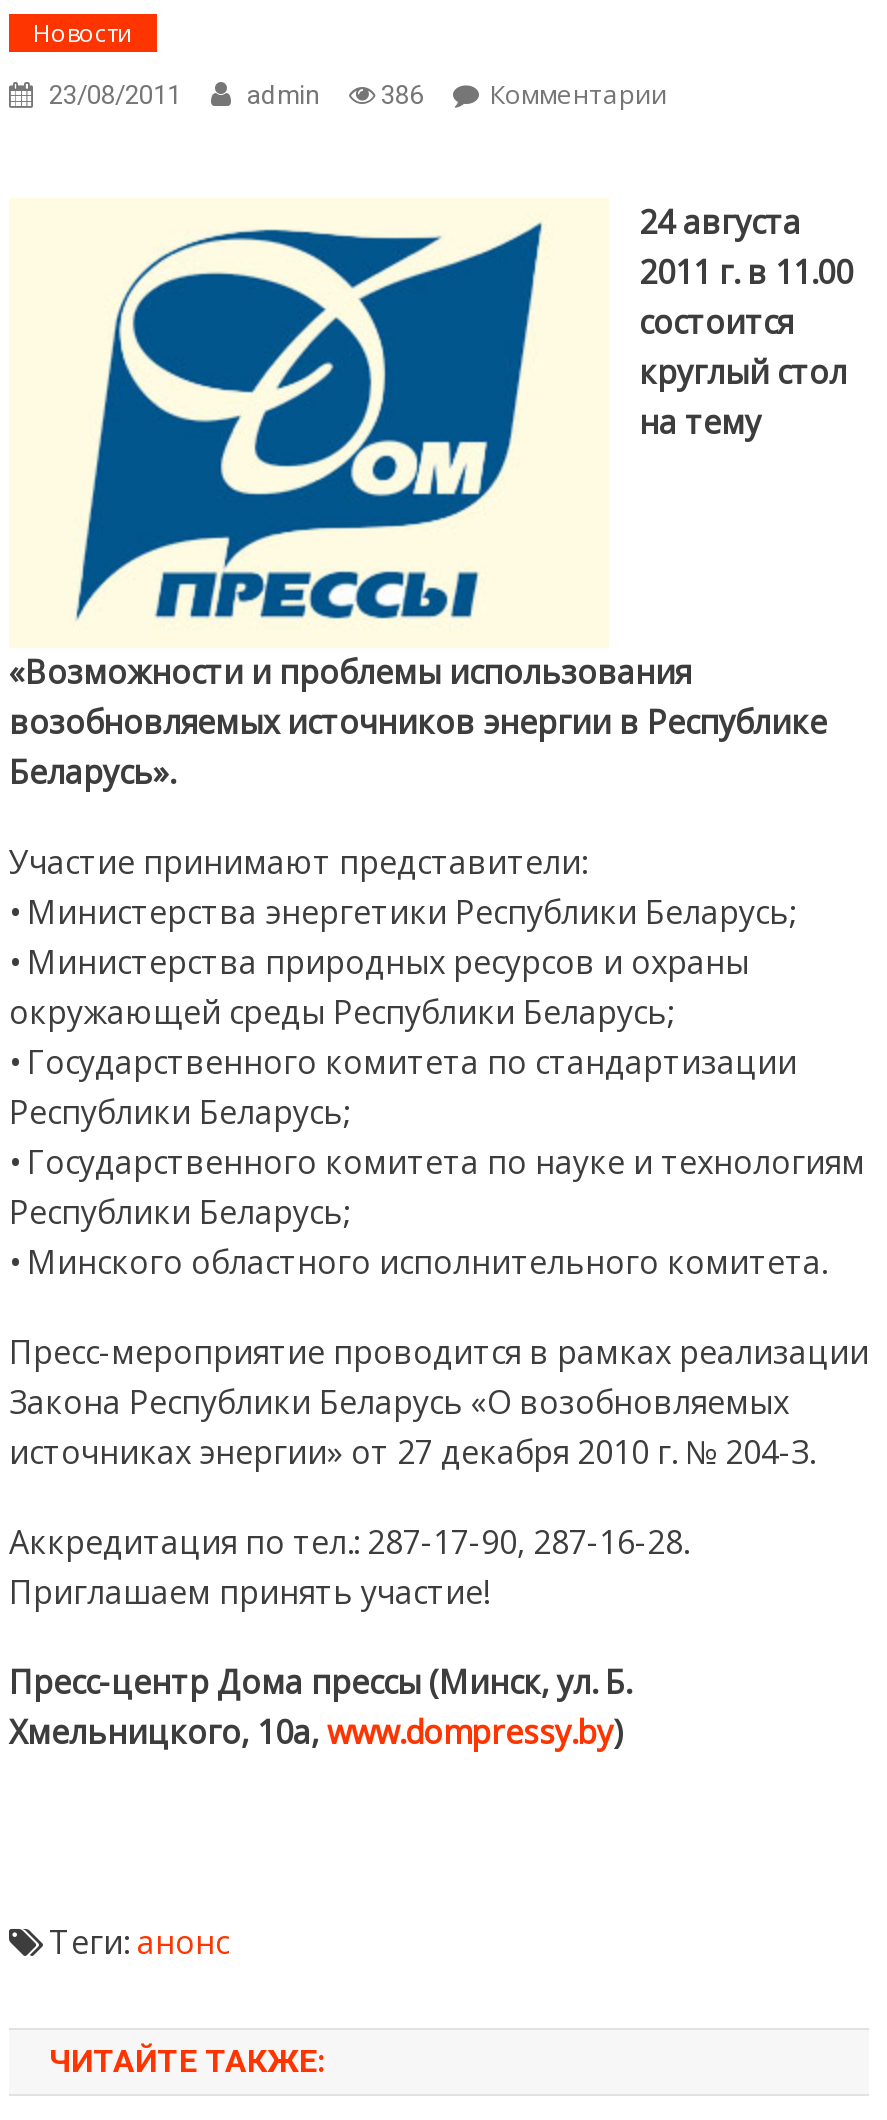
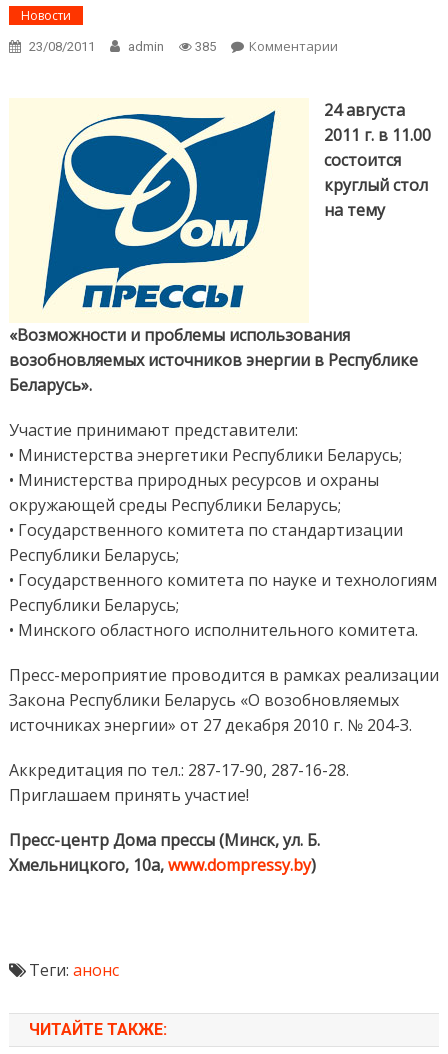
- 386
+ 385
